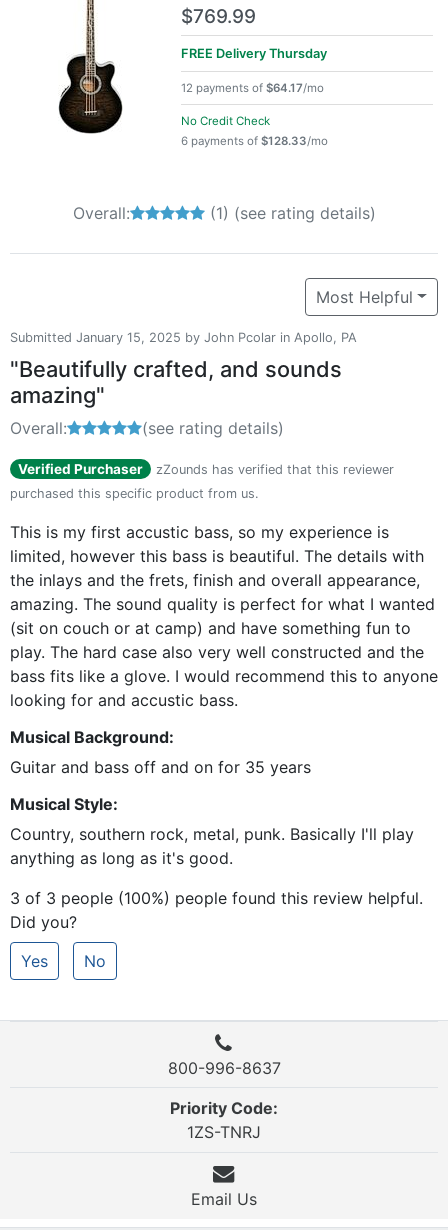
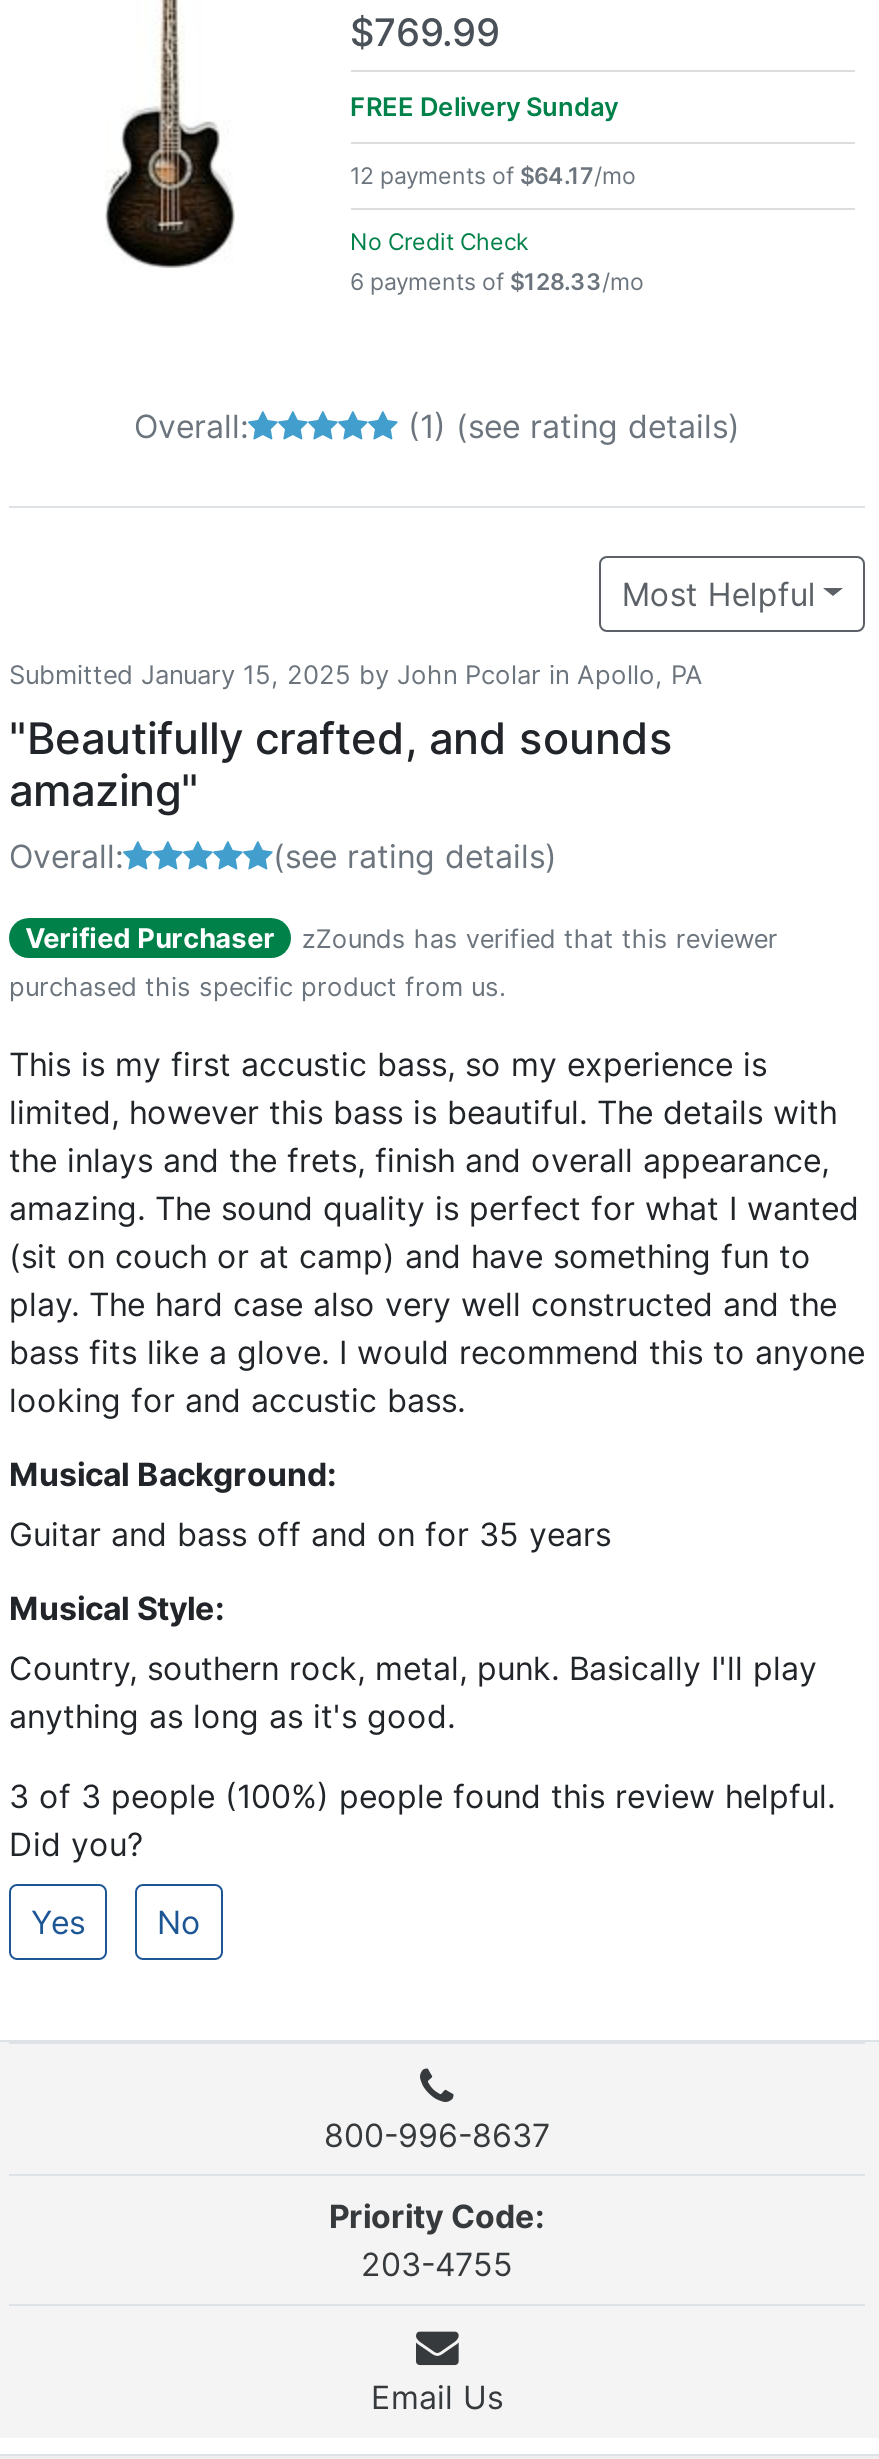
- FREE Delivery Thursday
+ FREE Delivery Sunday

- 1ZS-TNRJ
+ 203-4755
